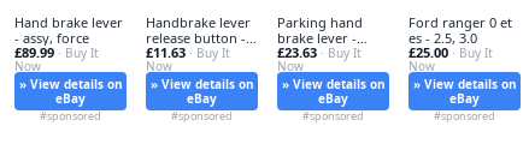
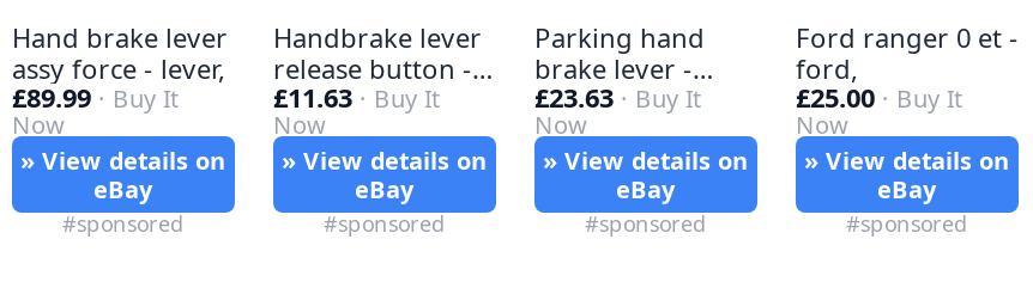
- Ford ranger 0 et
- es - 2.5, 3.0
+ Ford ranger 0 et -
+ ford,

- - assy, force
+ assy force - lever,
